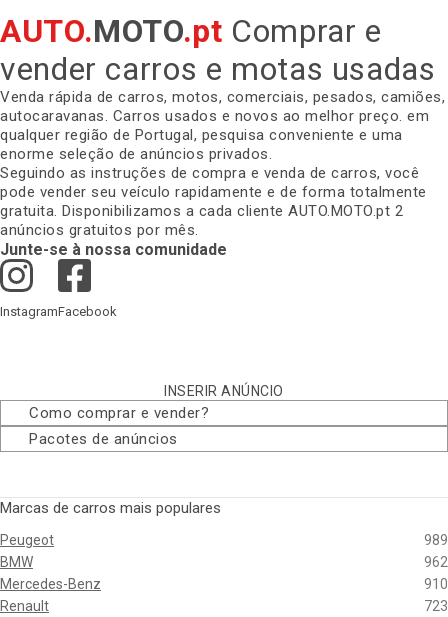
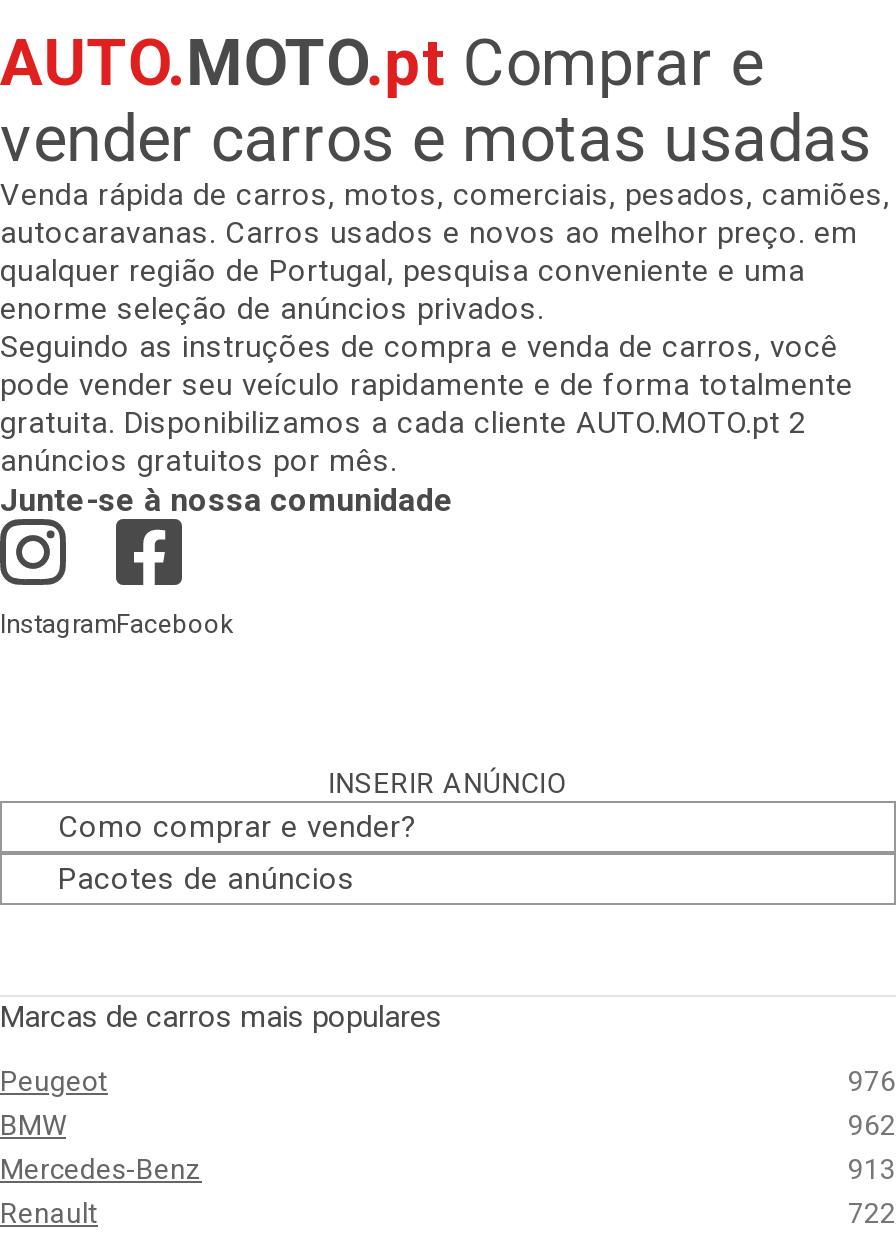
- 989
+ 976

- 910
+ 913

- 723
+ 722
